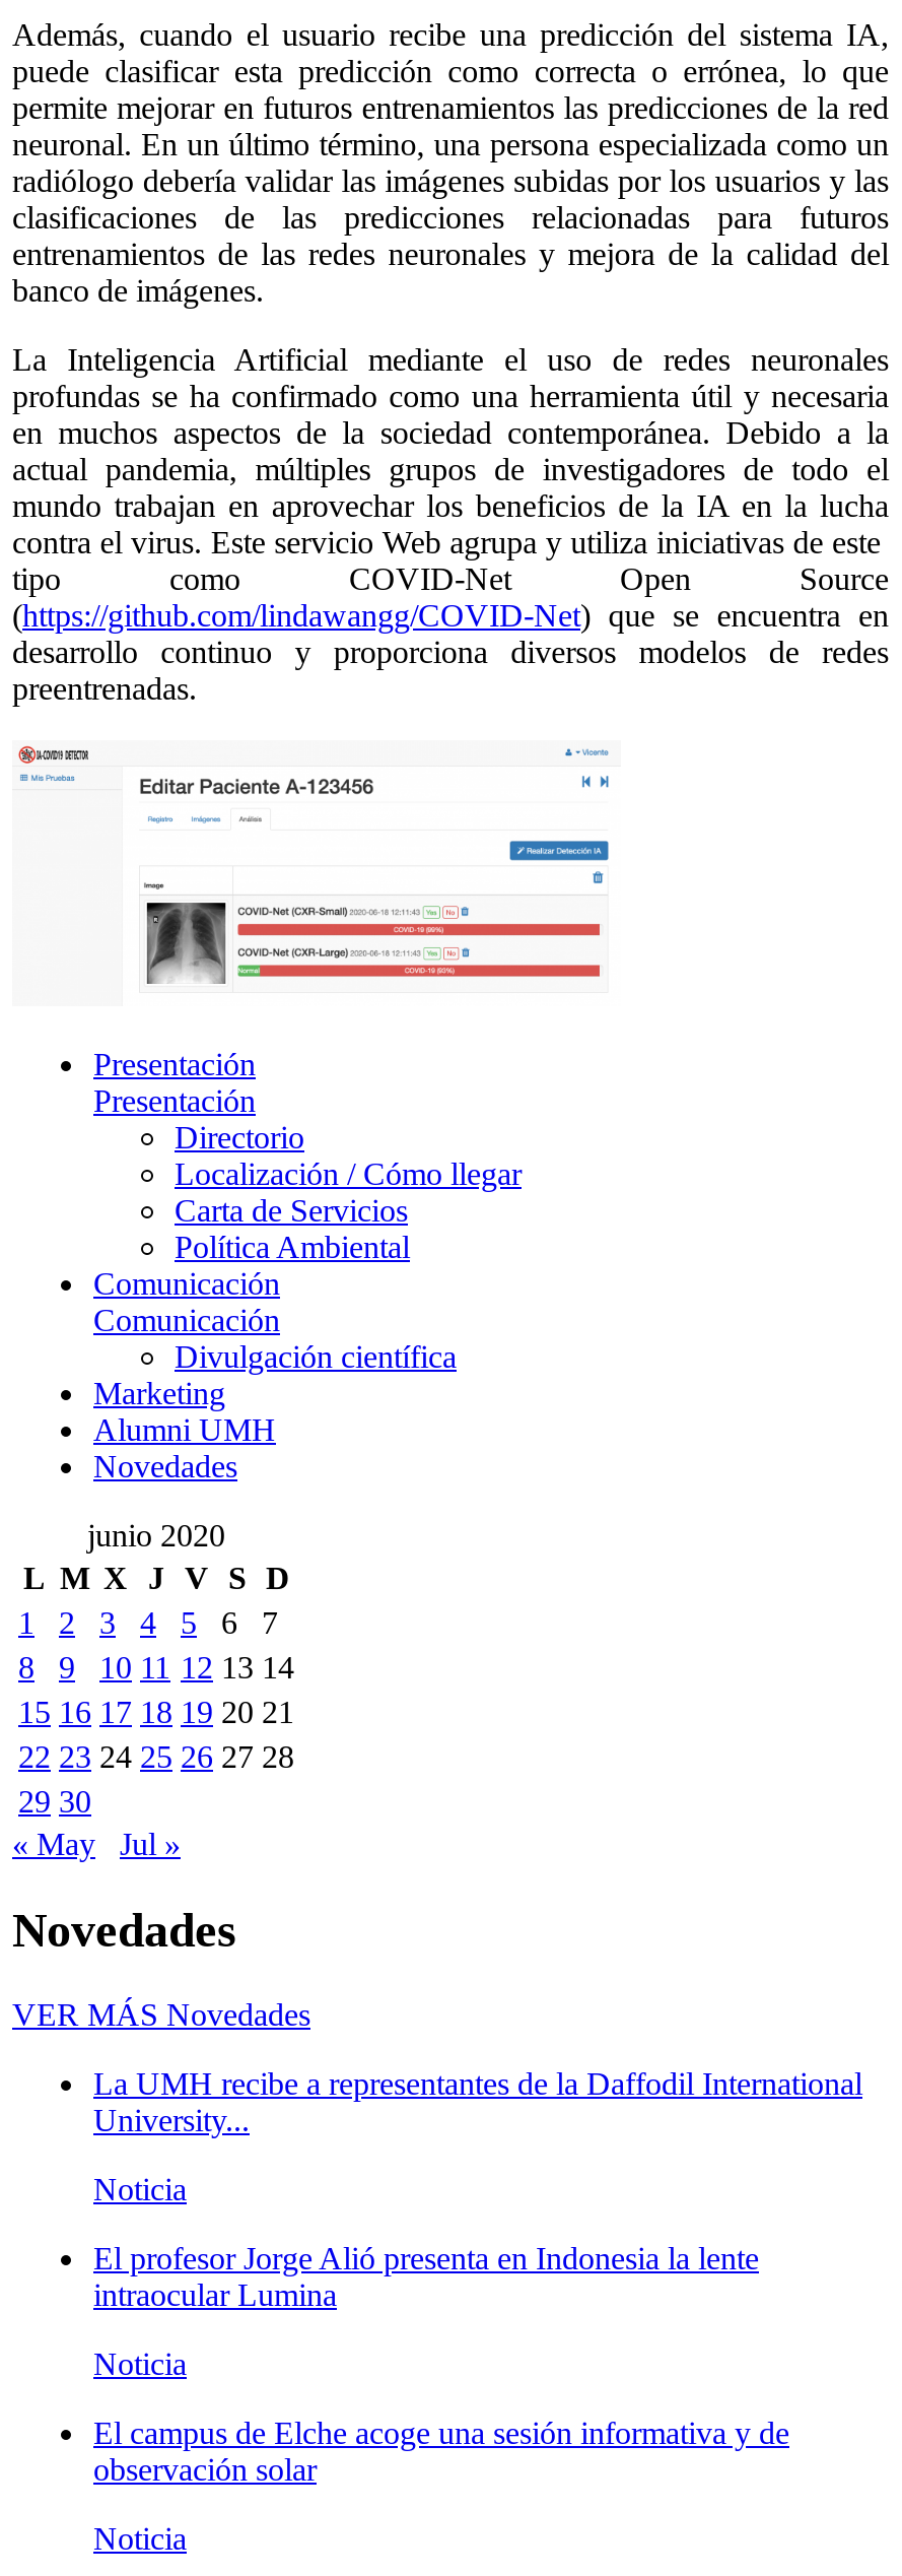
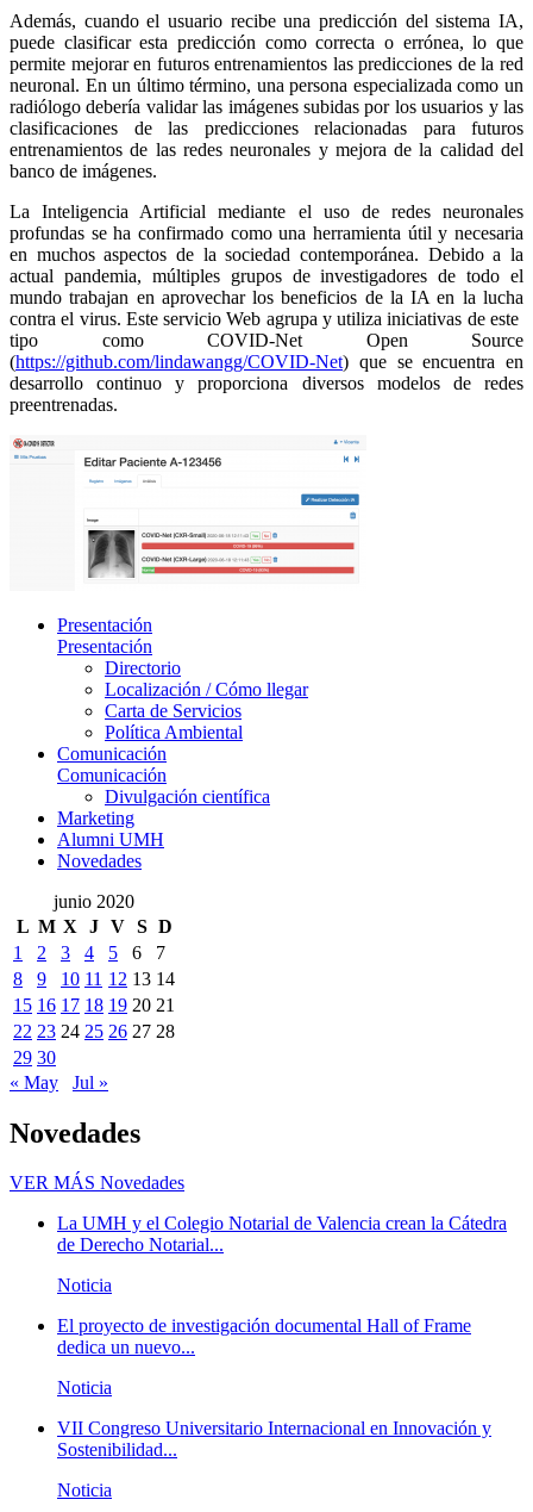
- La UMH recibe a representantes de la Daffodil International
- University...
+ La UMH y el Colegio Notarial de Valencia crean la Cátedra
+ de Derecho Notarial...

- El profesor Jorge Alió presenta en Indonesia la lente
- intraocular Lumina
+ El proyecto de investigación documental Hall of Frame
+ dedica un nuevo...

- El campus de Elche acoge una sesión informativa y de
- observación solar
+ VII Congreso Universitario Internacional en Innovación y
+ Sostenibilidad...
